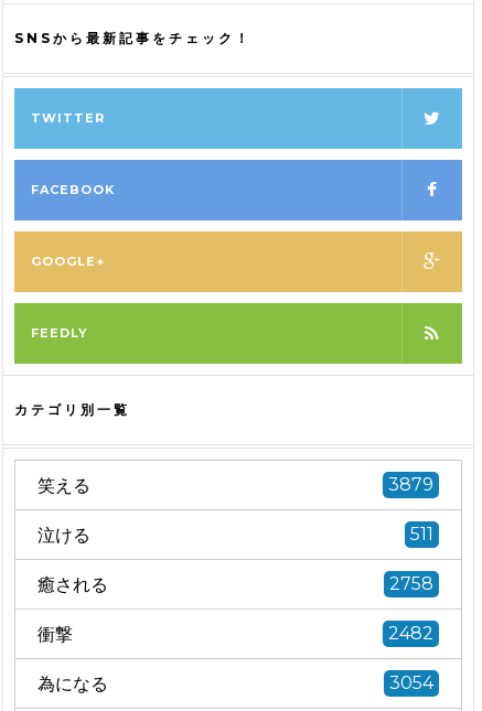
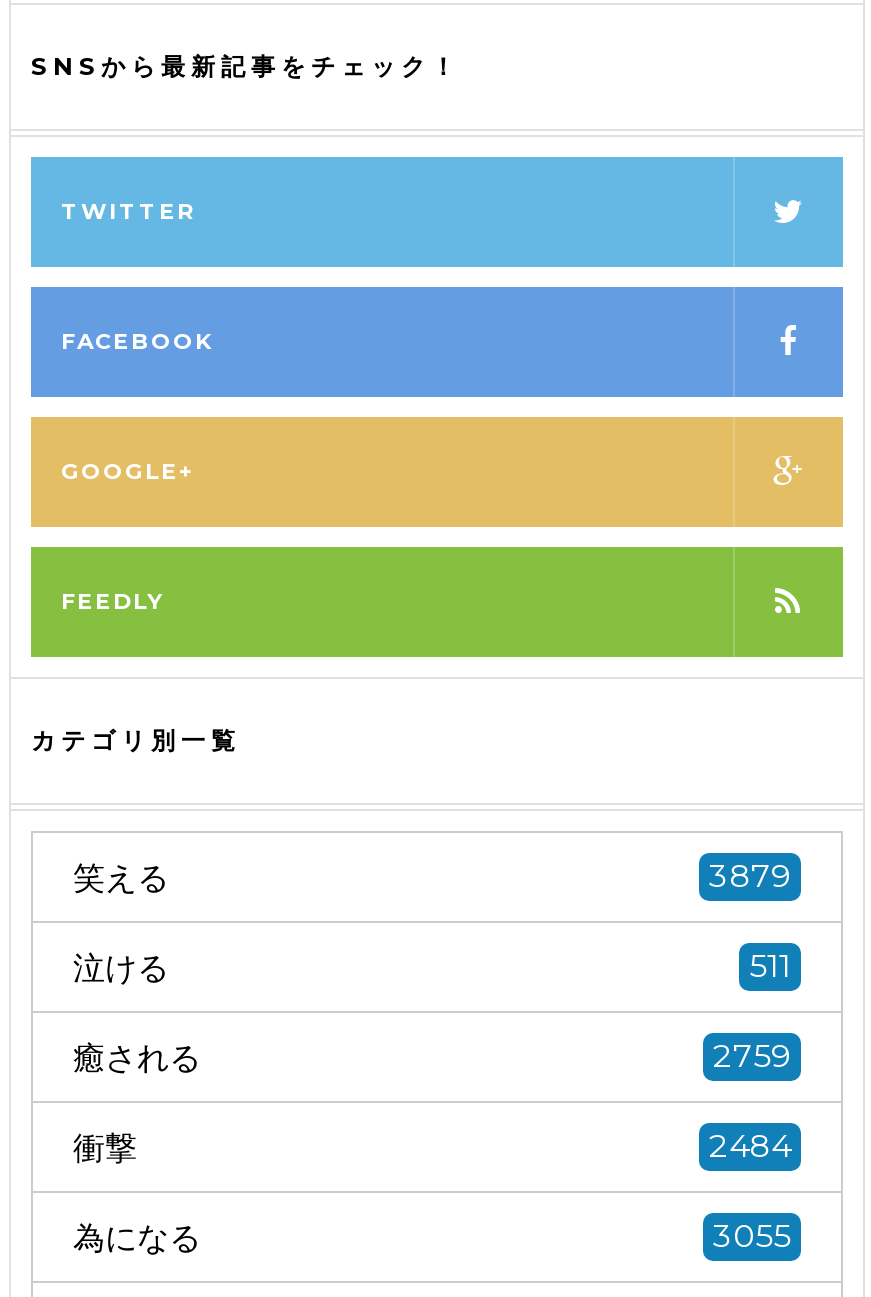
- 2758
+ 2759

- 2482
+ 2484

- 3054
+ 3055
